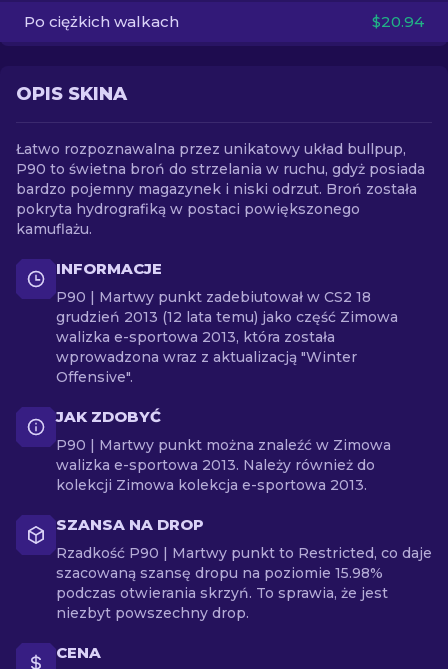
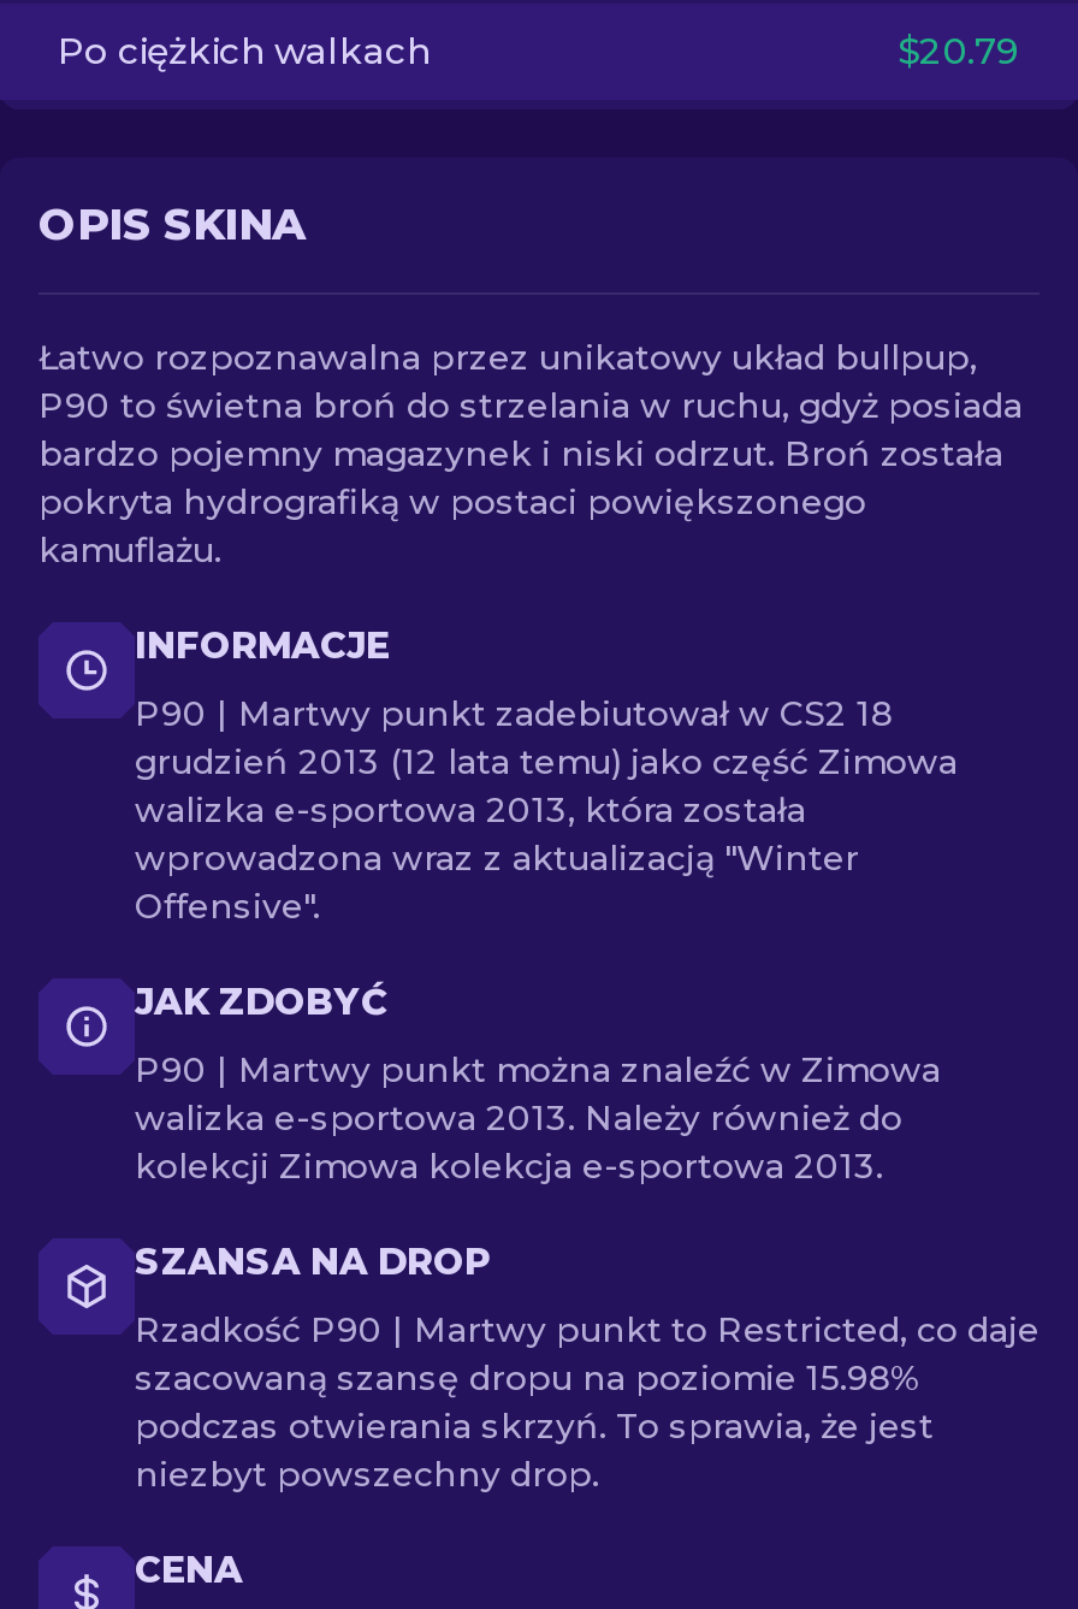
- $20.94
+ $20.79
